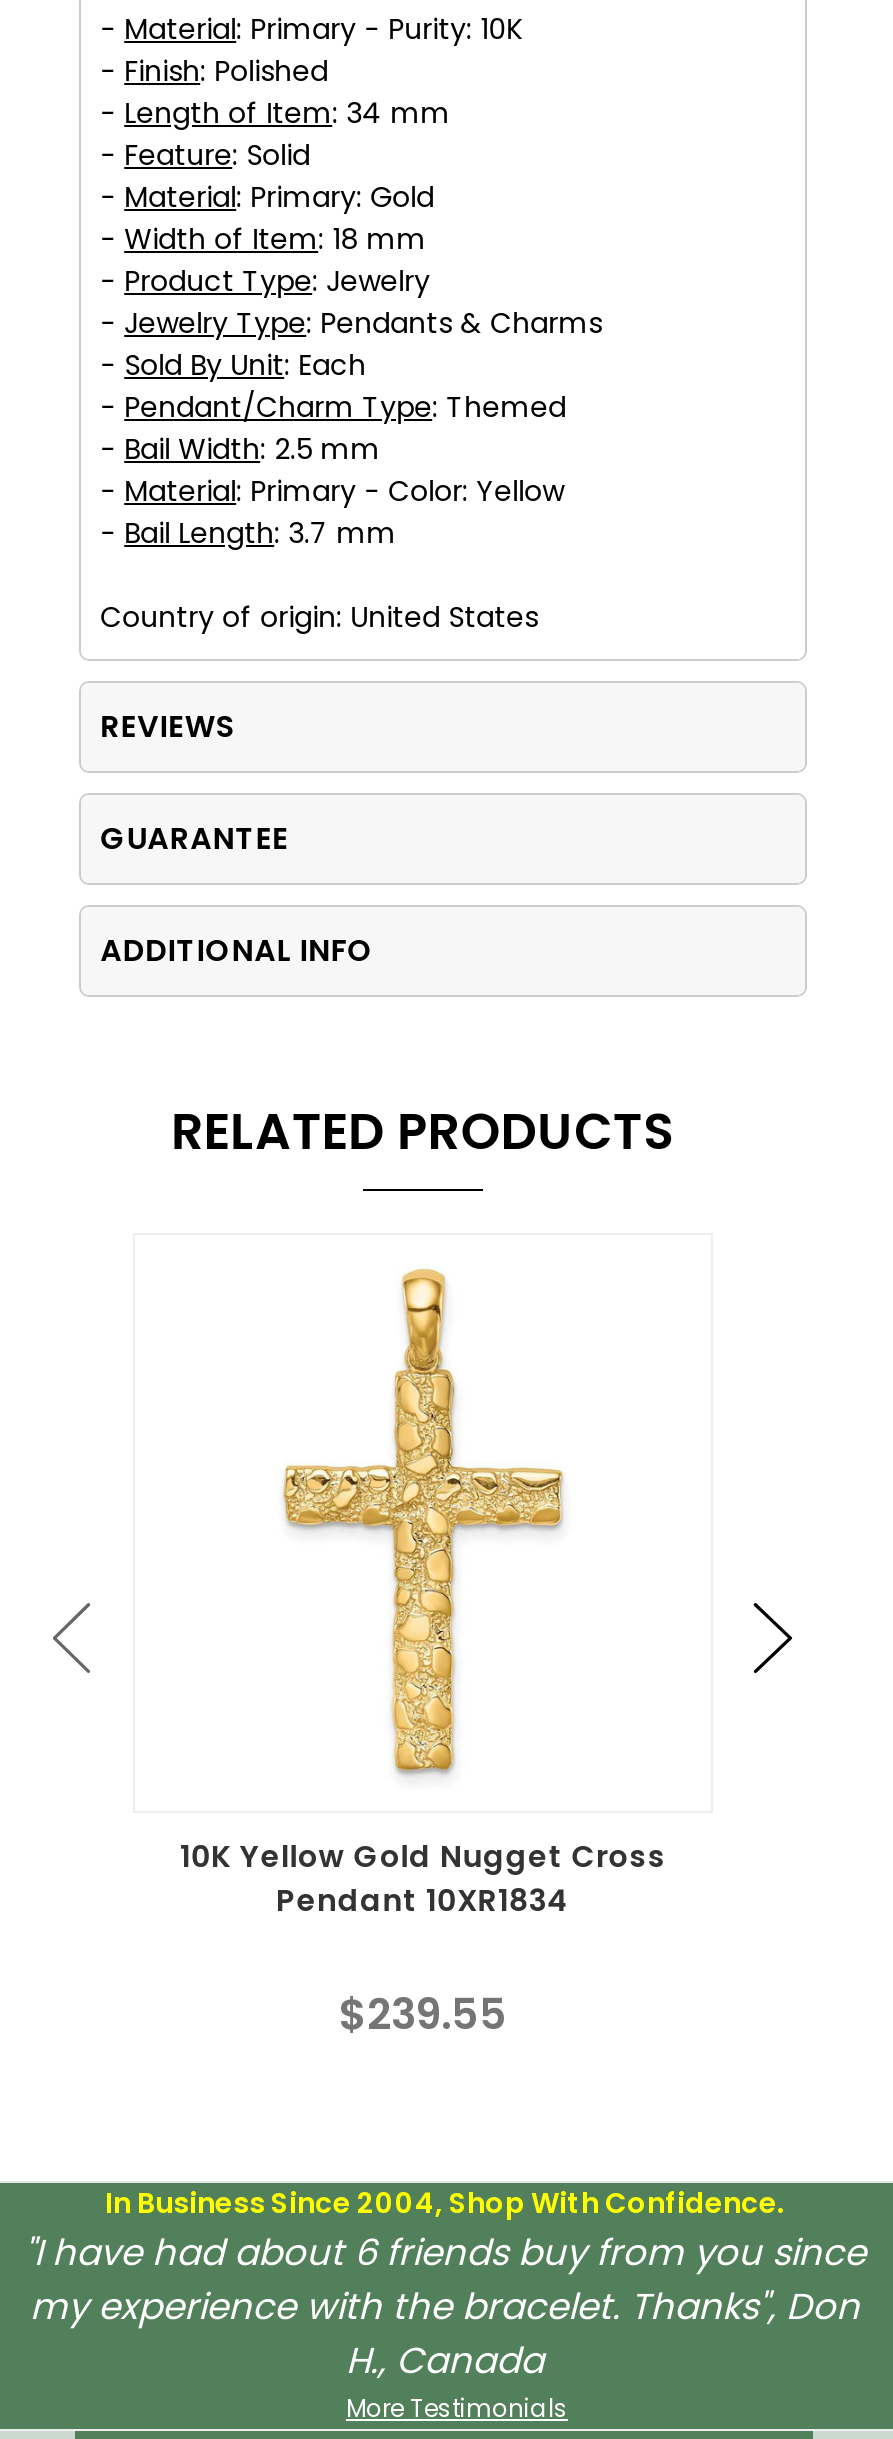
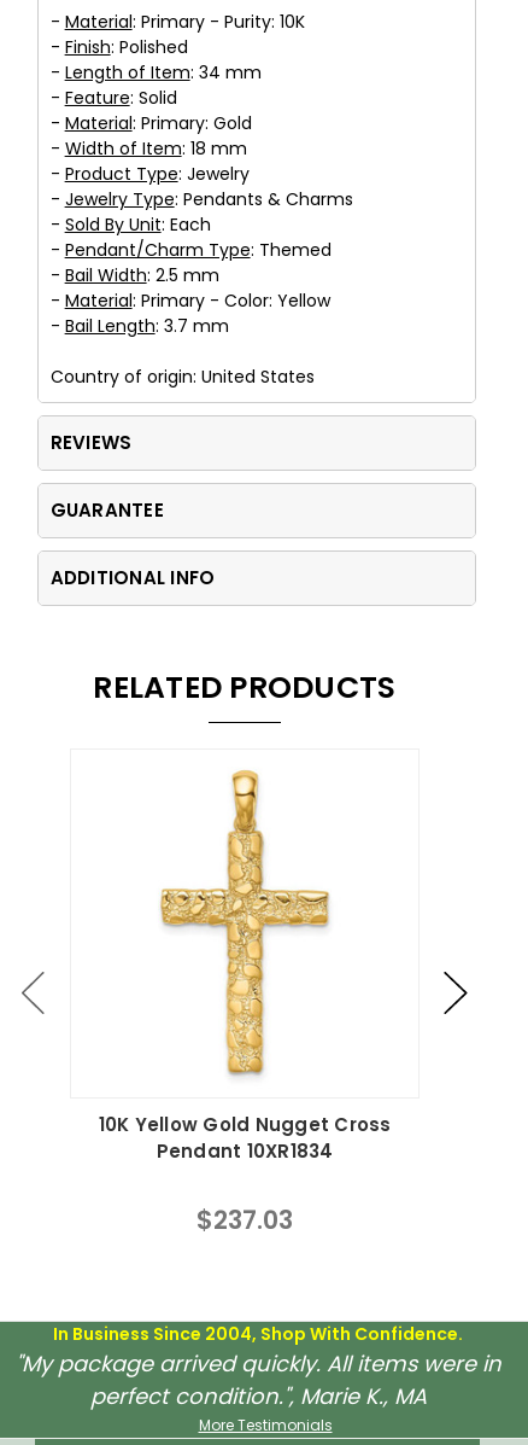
- $239.55
+ $237.03

- "I have had about 6 friends buy from you since
- my experience with the bracelet. Thanks", Don
- H., Canada
+ "My package arrived quickly. All items were in
+ perfect condition.", Marie K., MA
